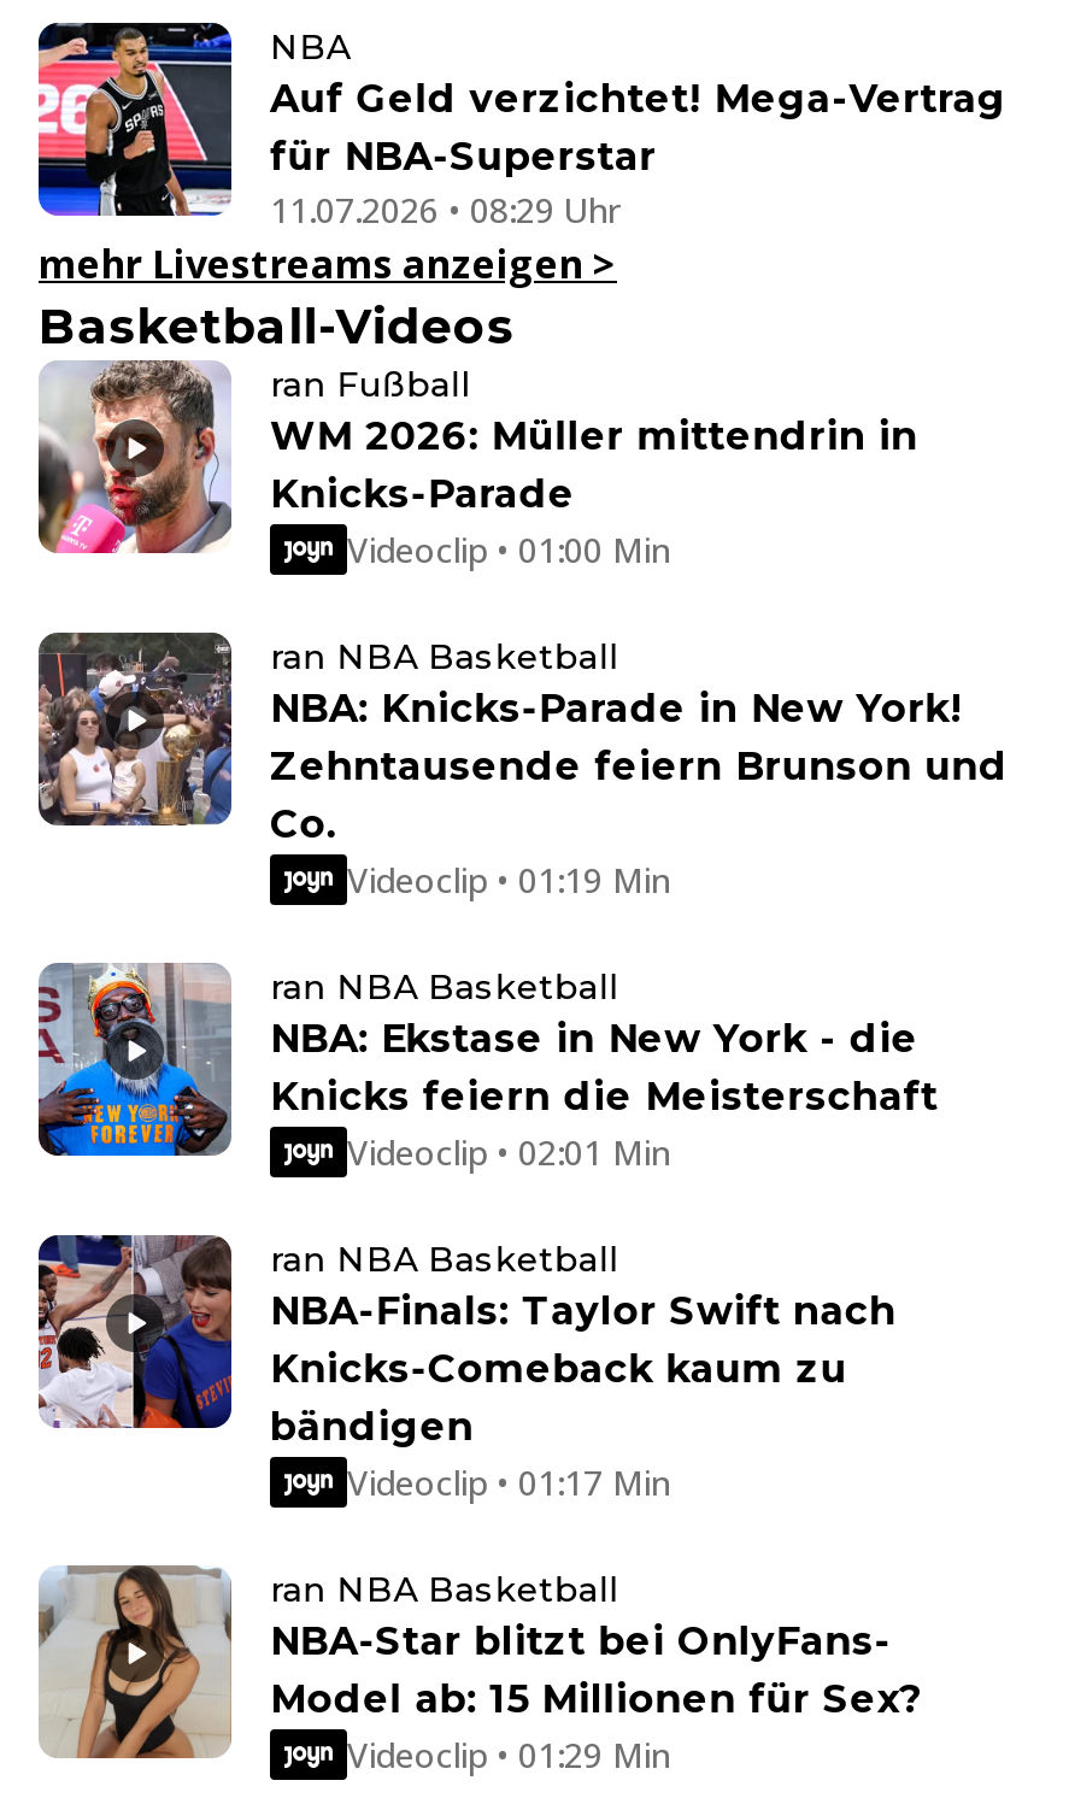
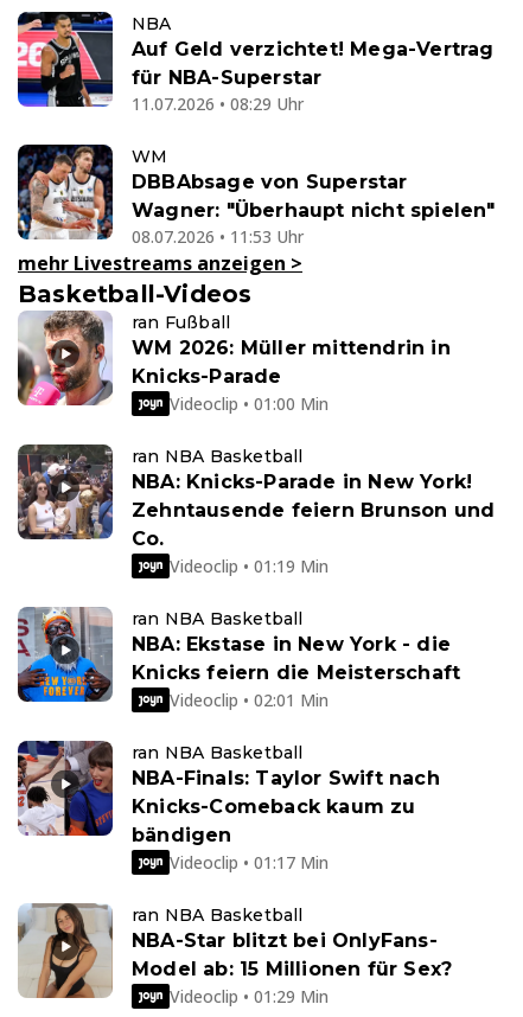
+ [image]
+ WM
+ DBBAbsage von Superstar
+ Wagner: "Überhaupt nicht spielen"
+ 08.07.2026 • 11:53 Uhr
